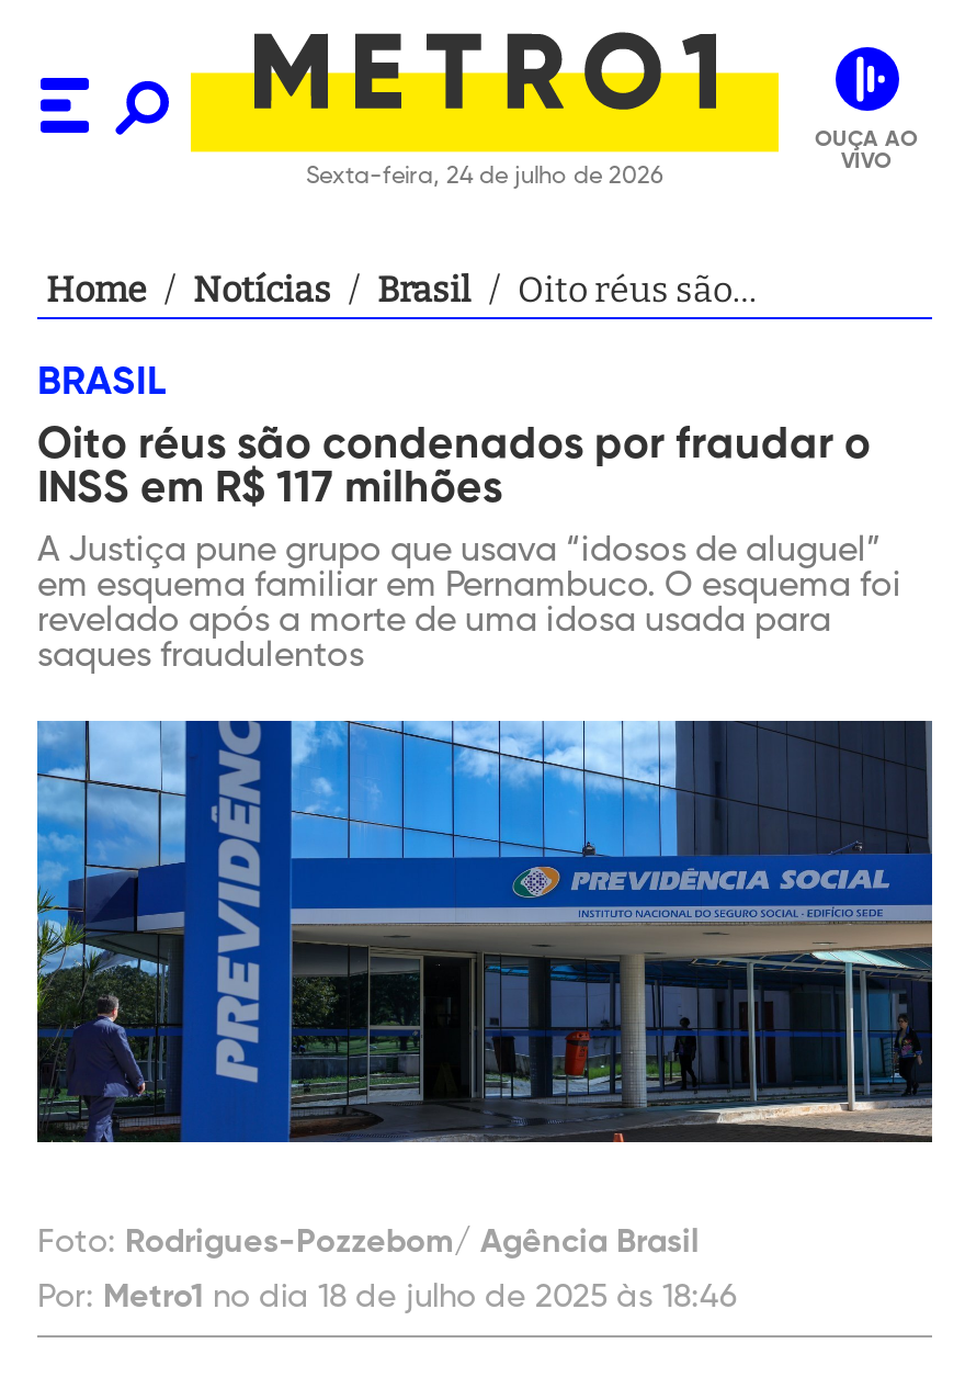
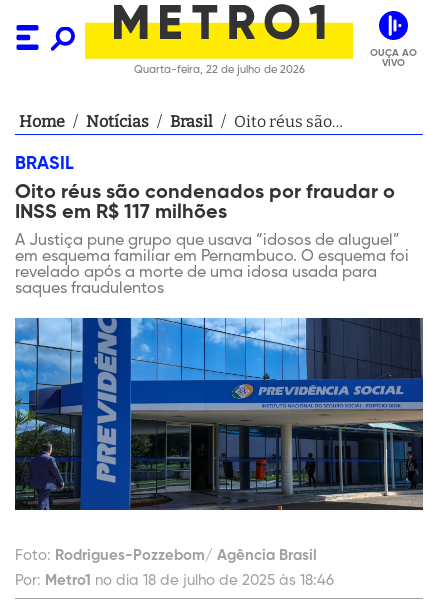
- Sexta-feira, 24 de julho de 2026
+ Quarta-feira, 22 de julho de 2026
